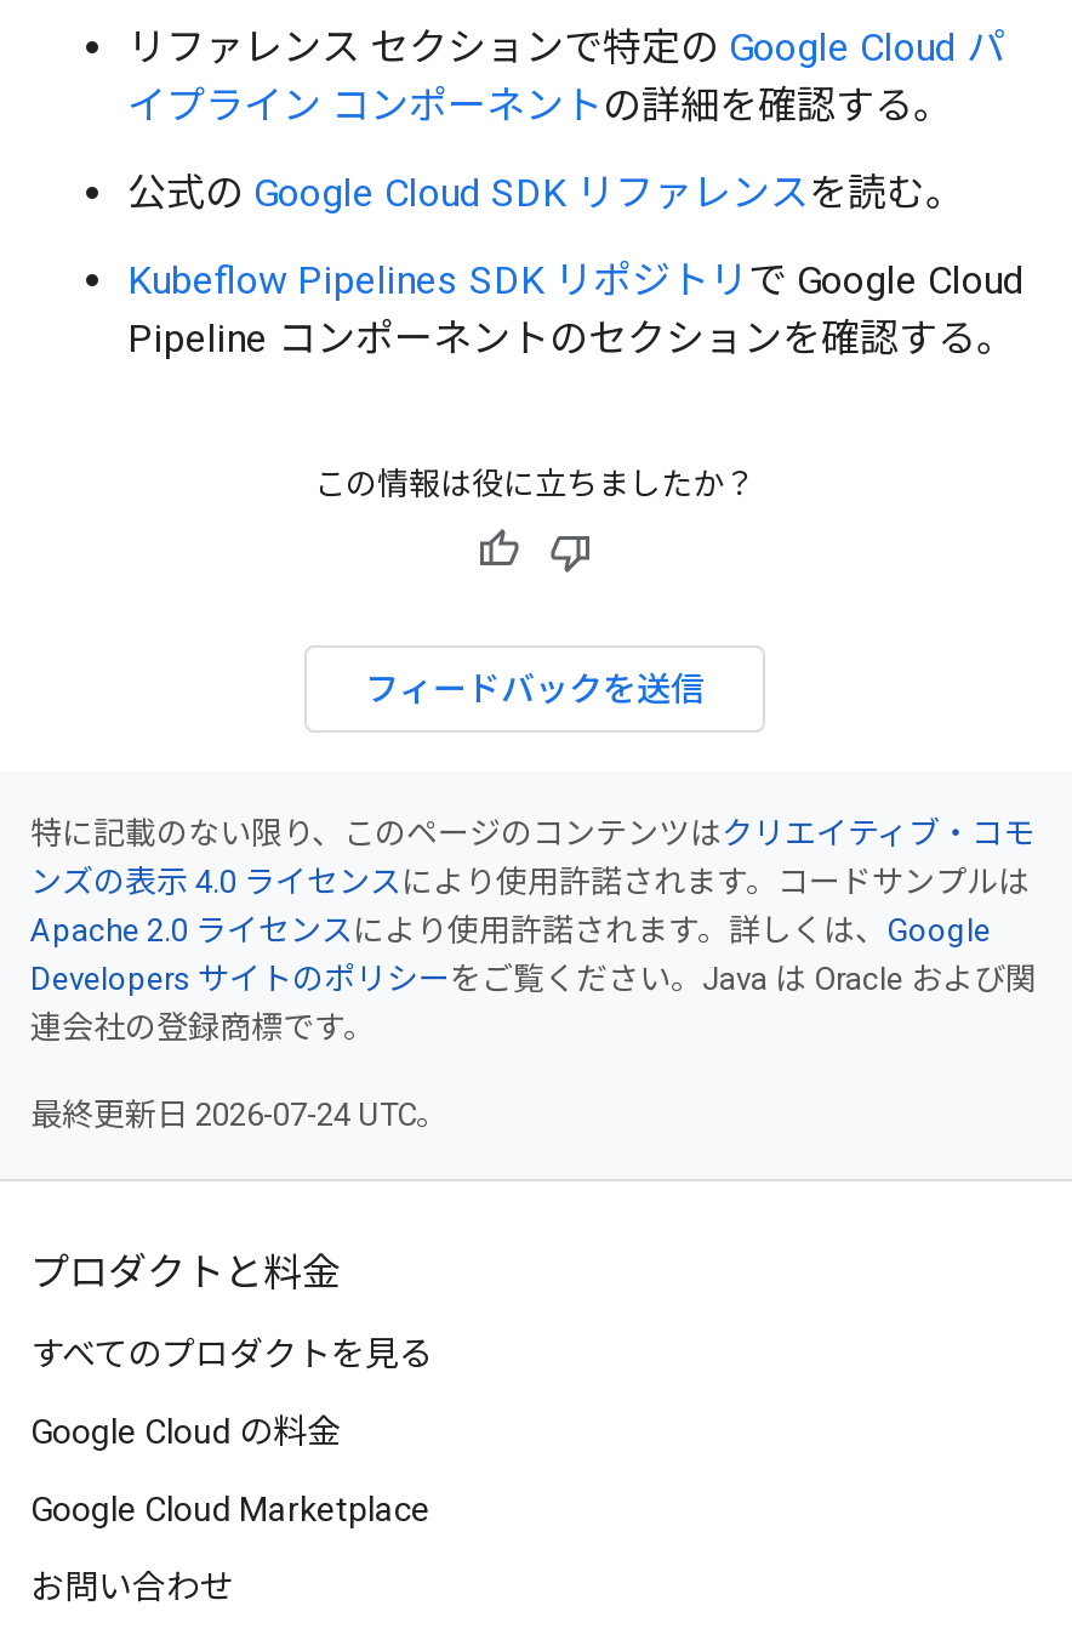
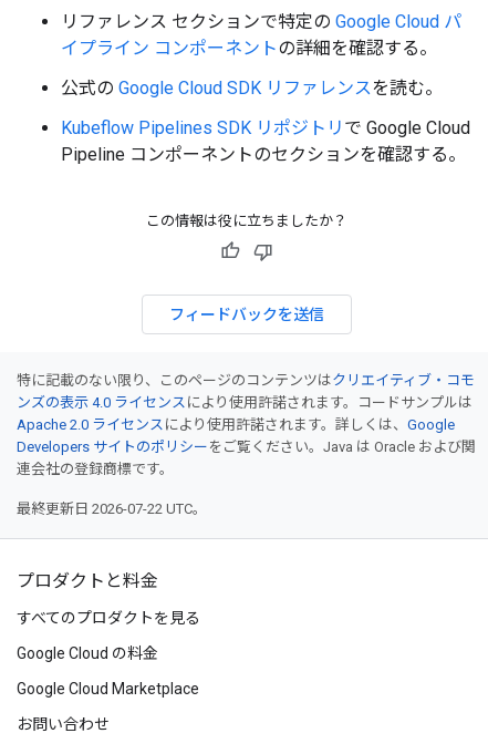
- 最終更新日 2026-07-24 UTC。
+ 最終更新日 2026-07-22 UTC。
